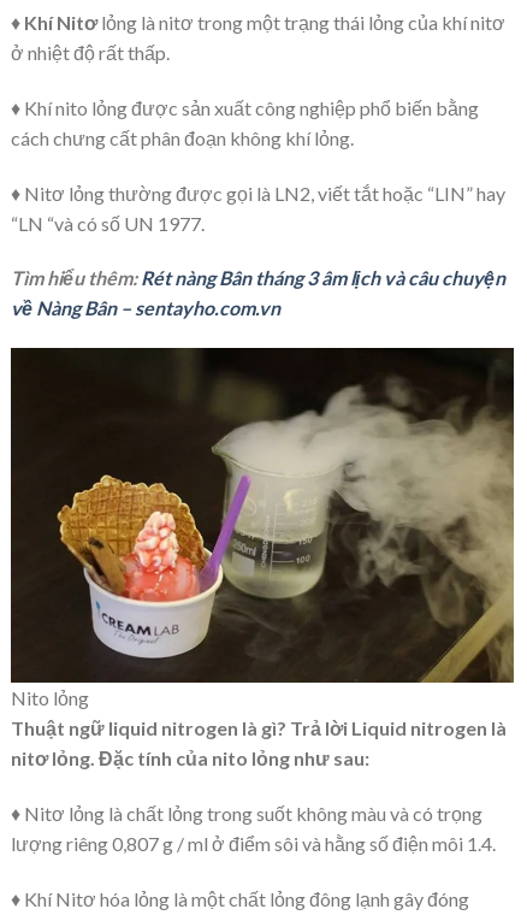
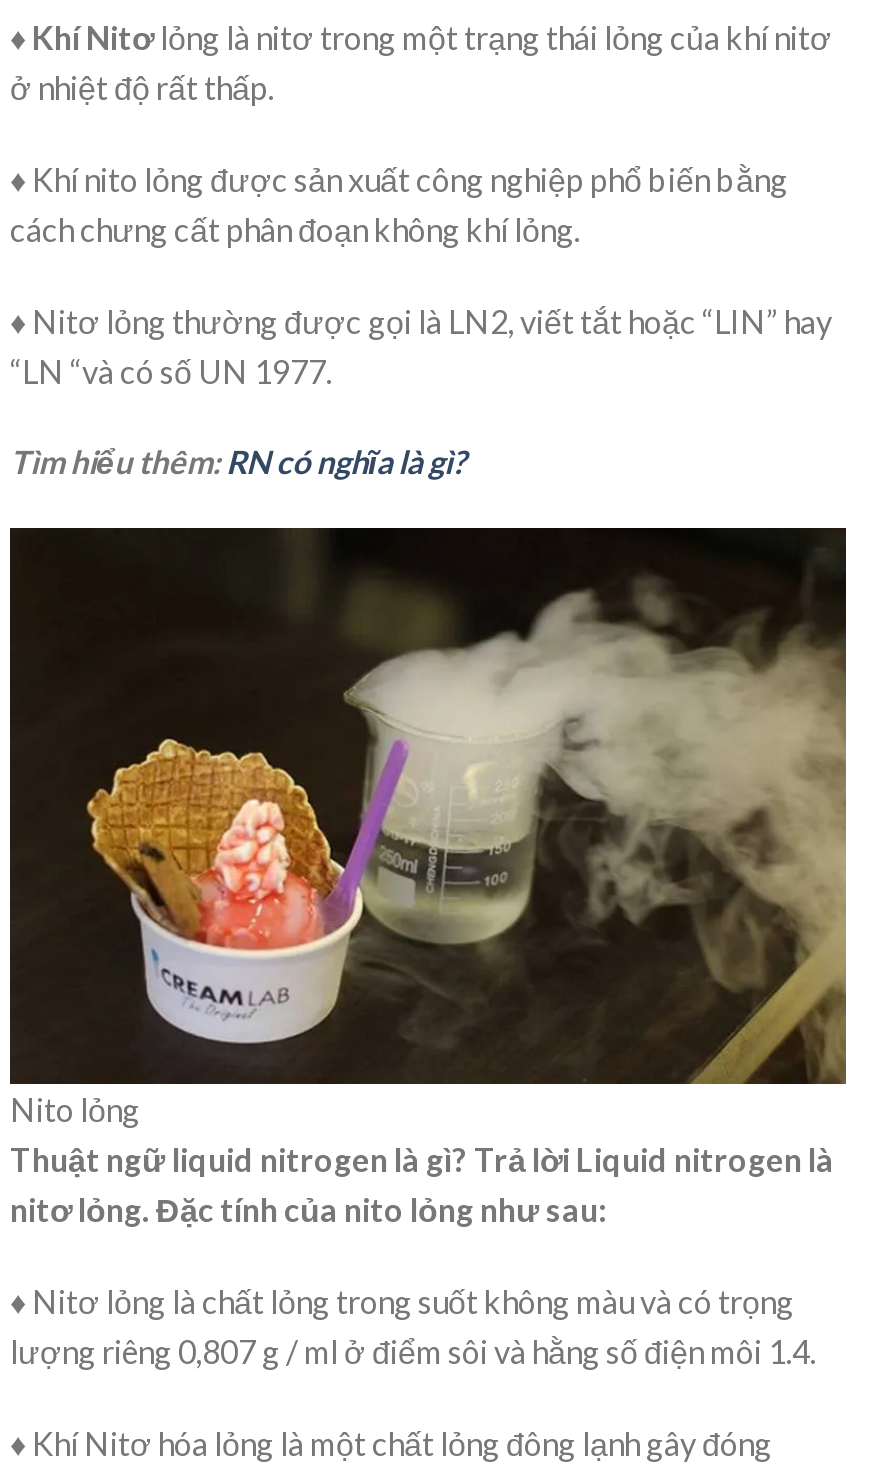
- Tìm hiểu thêm:Rét nàng Bân tháng 3 âm lịch và câu chuyện
- về Nàng Bân – sentayho.com.vn
+ Tìm hiểu thêm: RN có nghĩa là gì?
